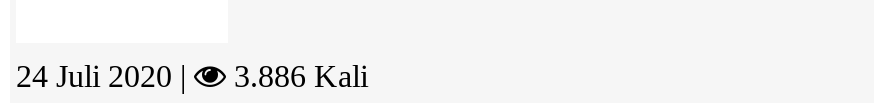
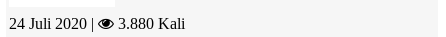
- 3.886 Kali
+ 3.880 Kali
